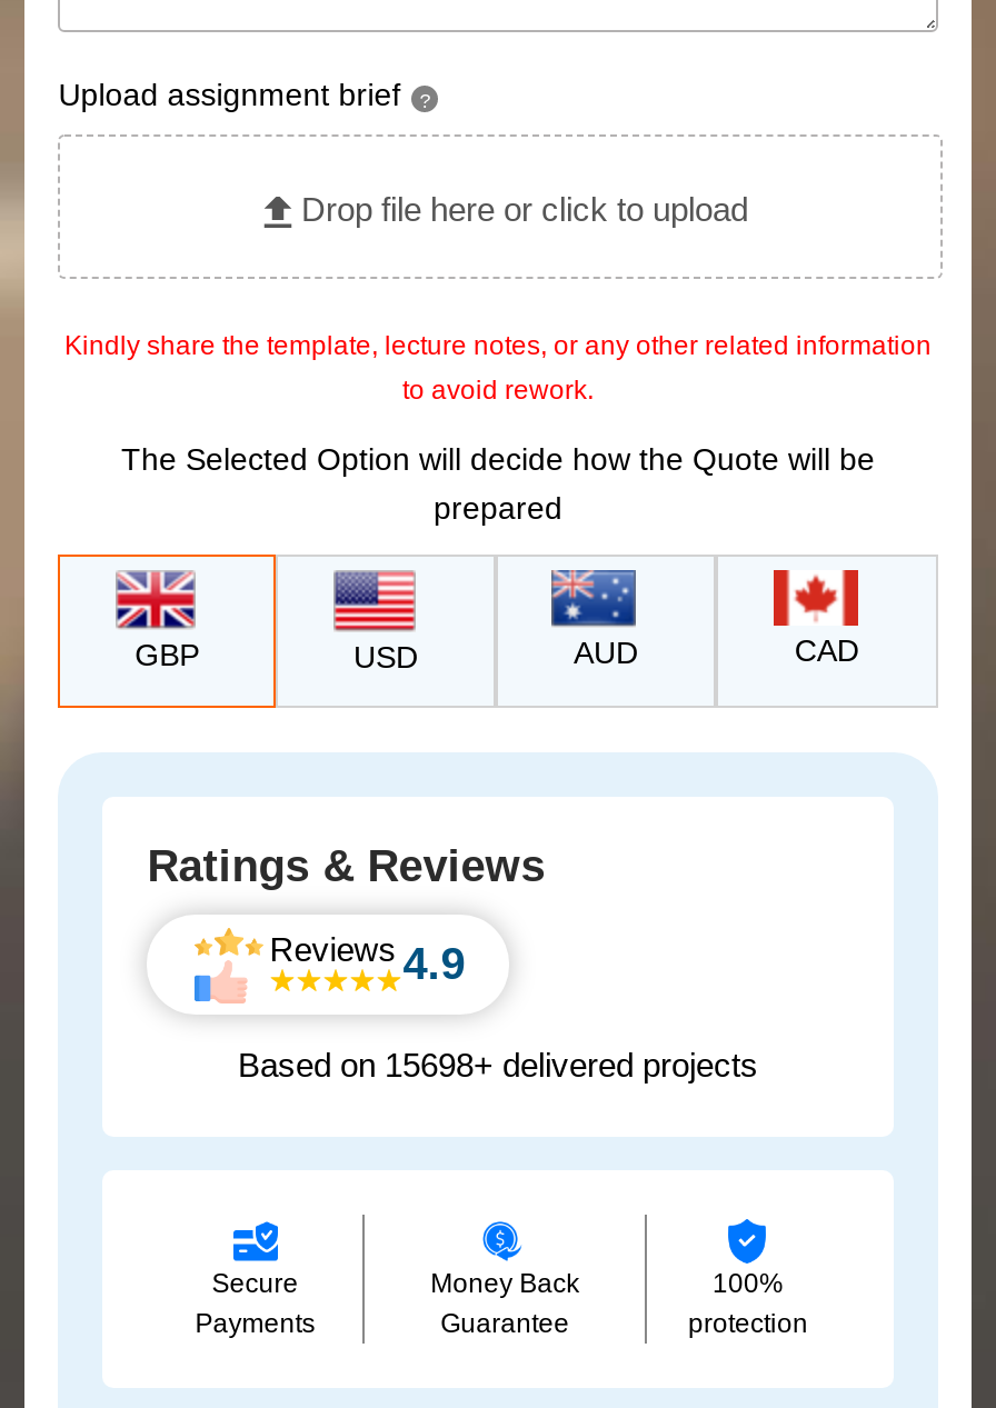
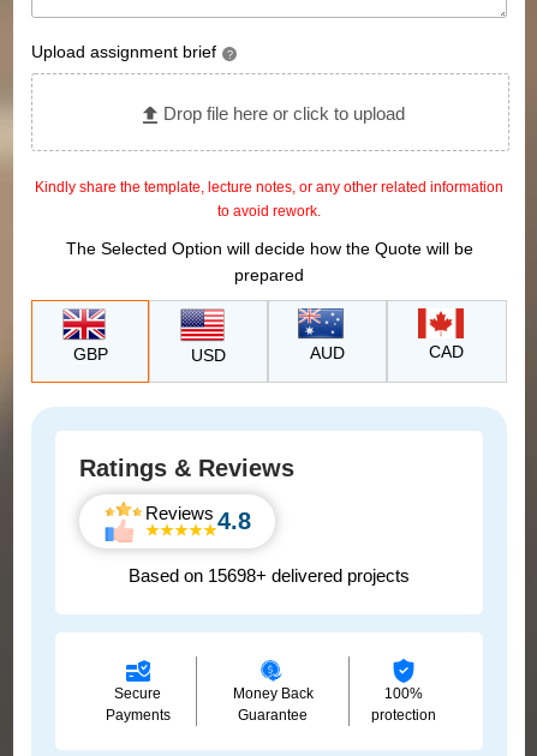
- Reviews 4.9
+ Reviews 4.8
